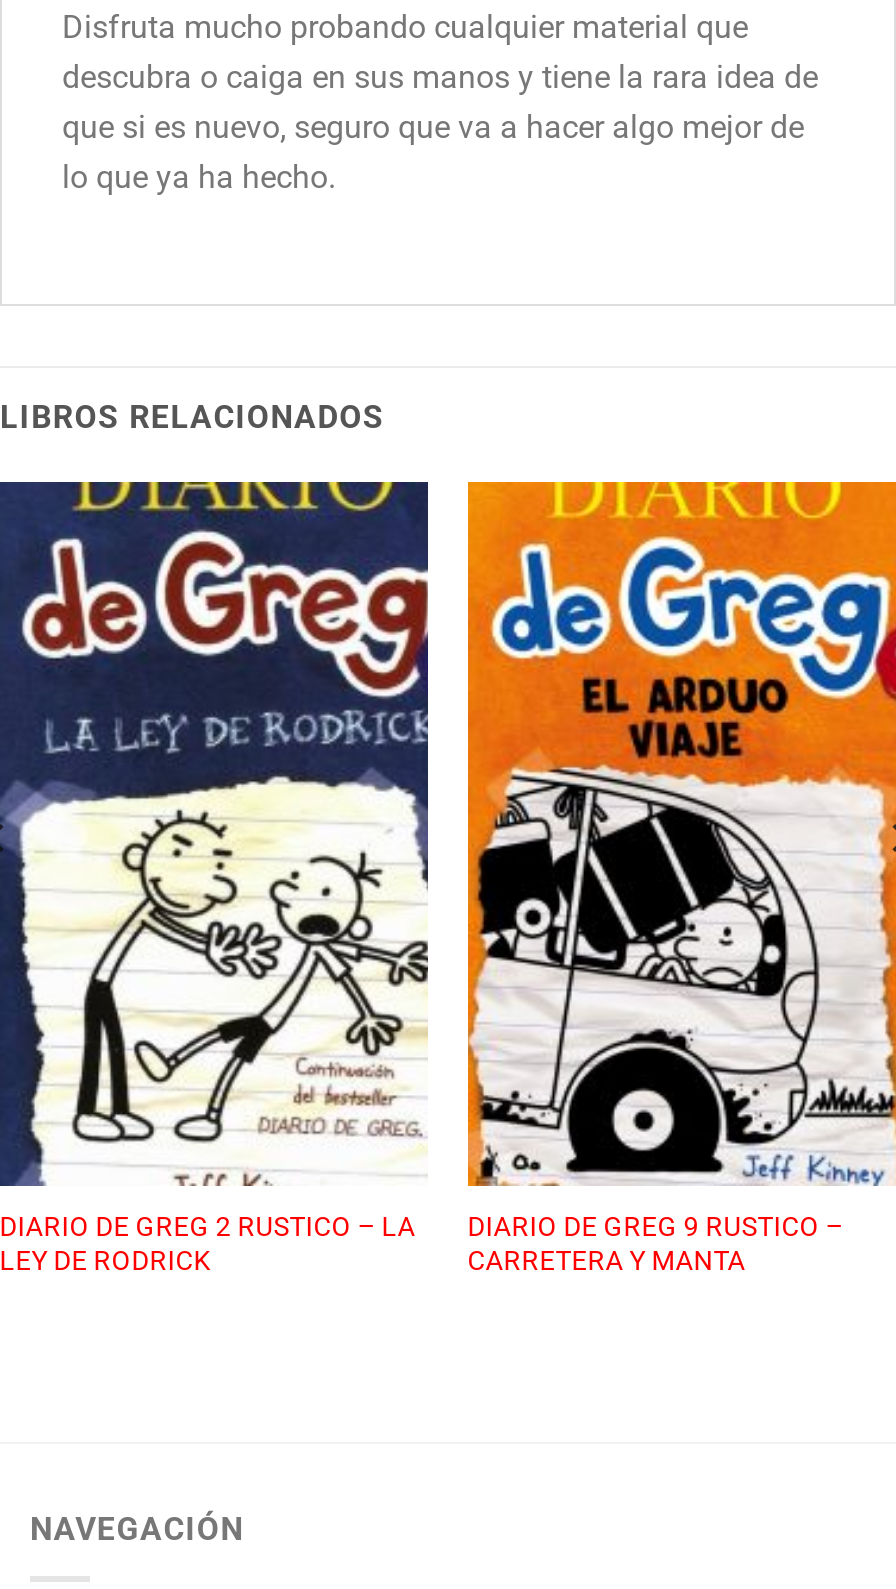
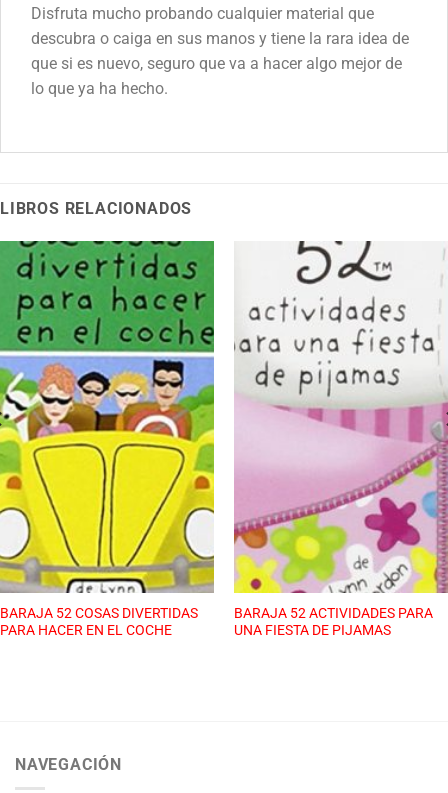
- [image]
- DIARIO DE GREG 2 RUSTICO – LA
- LEY DE RODRICK
+ [image]
+ BARAJA 52 COSAS DIVERTIDAS
+ PARA HACER EN EL COCHE

- [image]
- DIARIO DE GREG 9 RUSTICO –
- CARRETERA Y MANTA
+ [image]
+ BARAJA 52 ACTIVIDADES PARA
+ UNA FIESTA DE PIJAMAS
